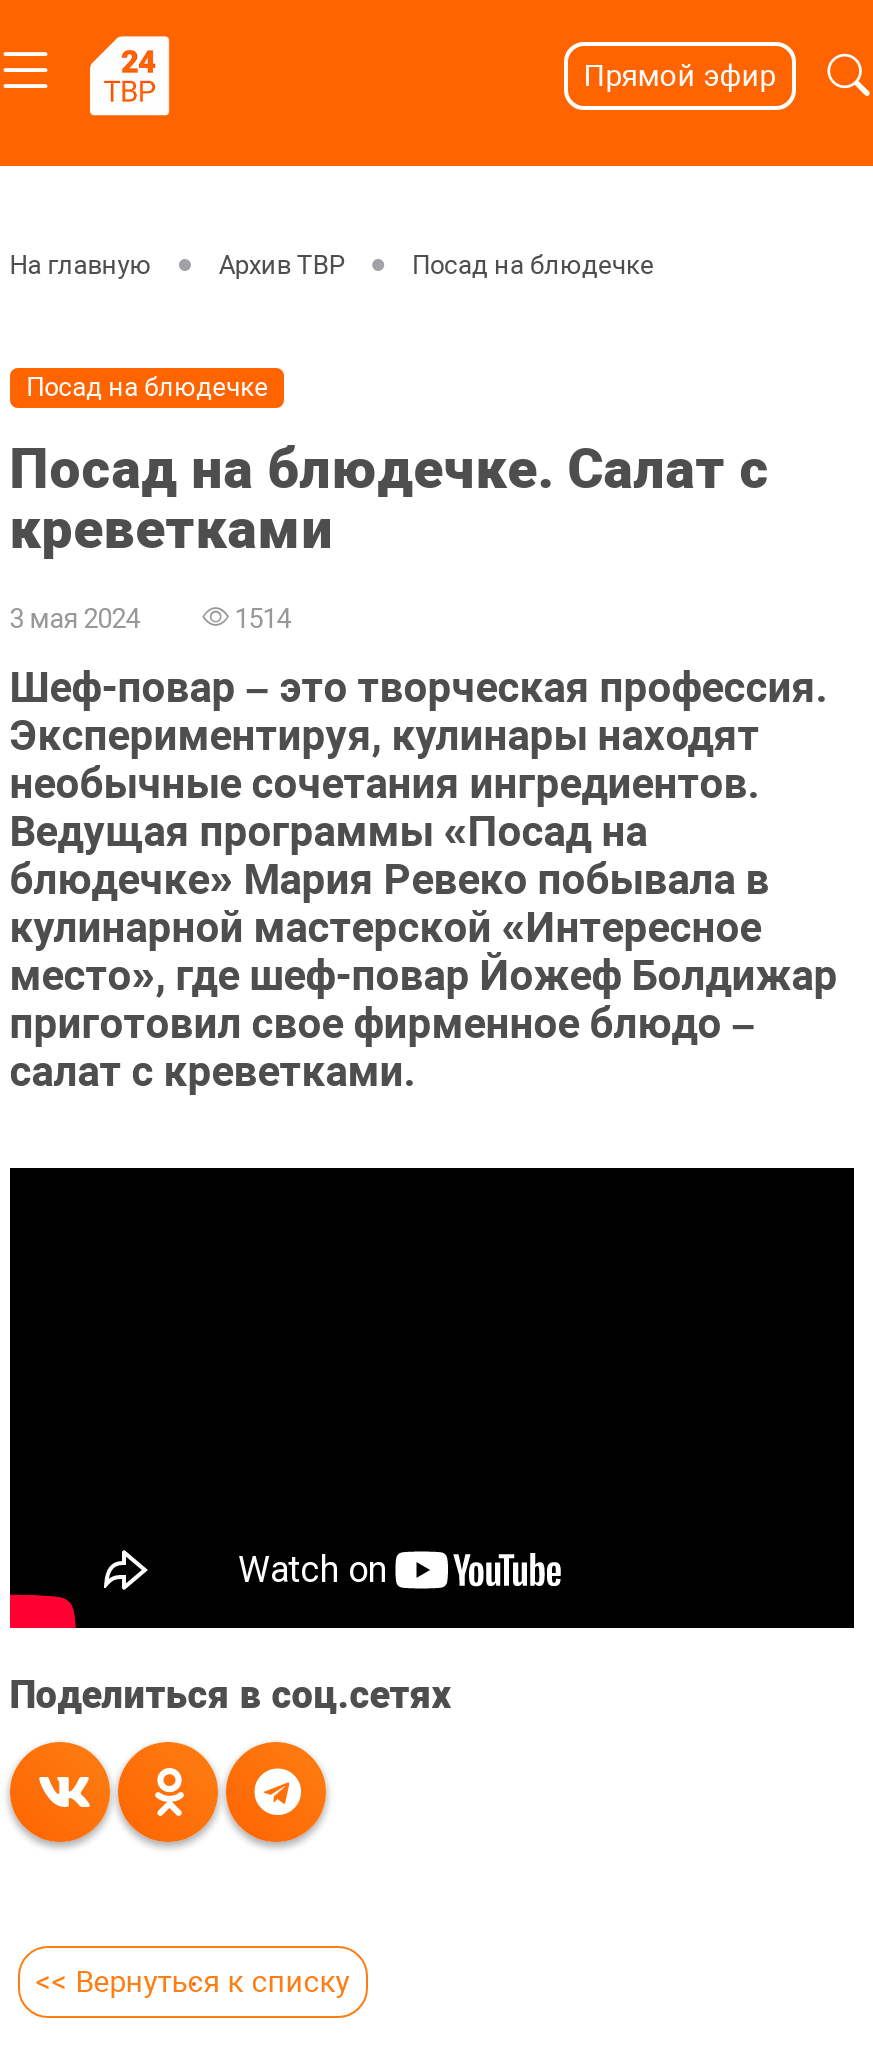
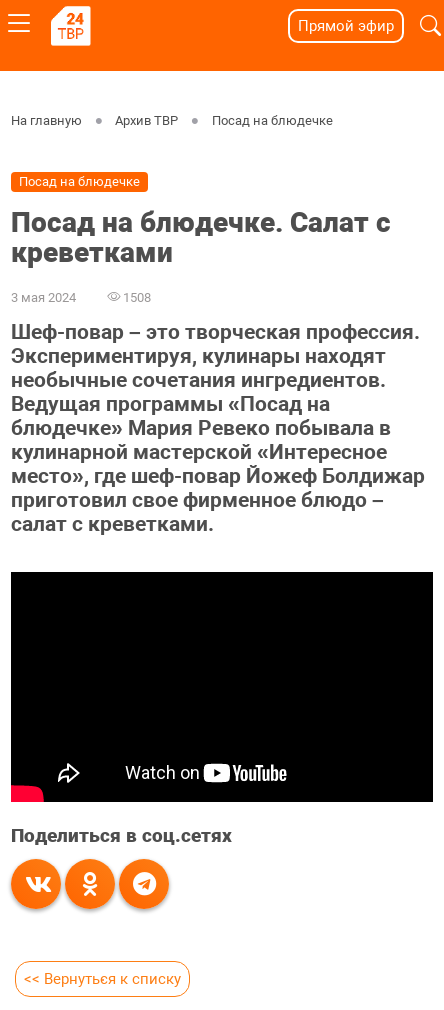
- 1514
+ 1508
